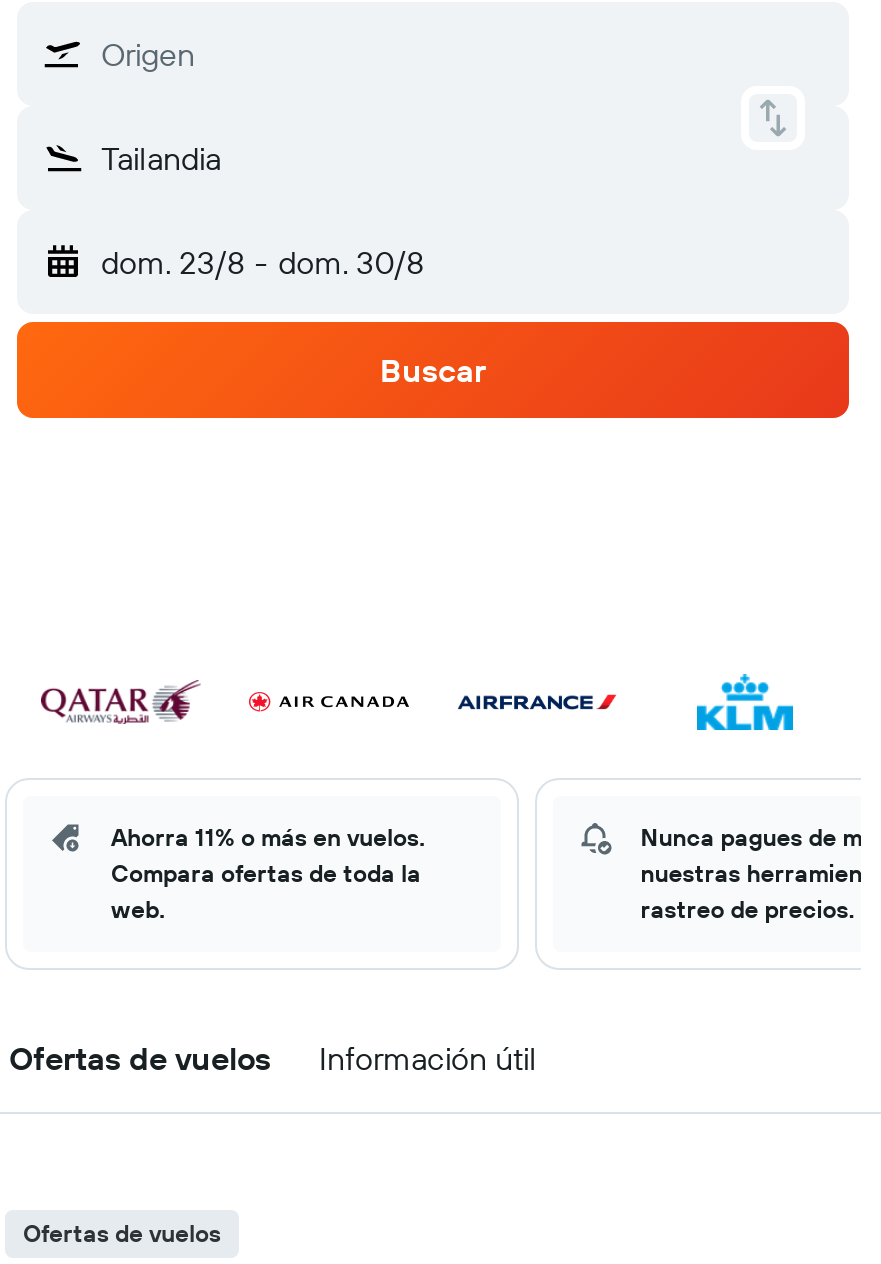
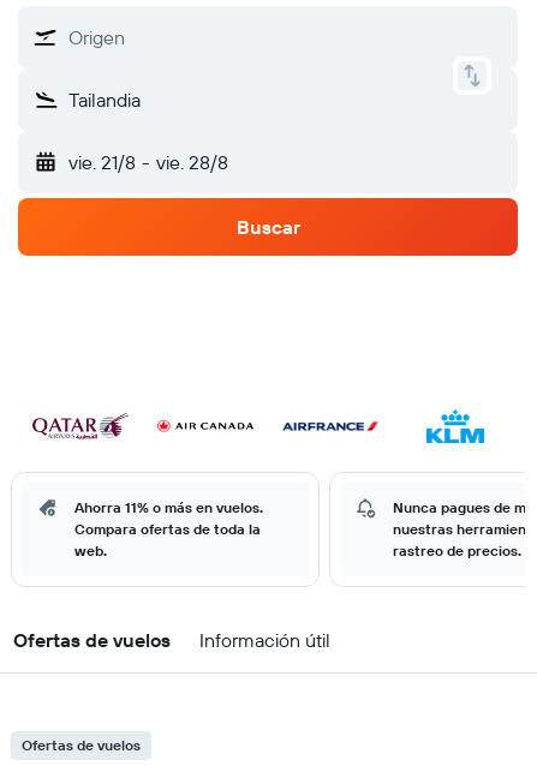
- dom. 23/8 - dom. 30/8
+ vie. 21/8 - vie. 28/8
